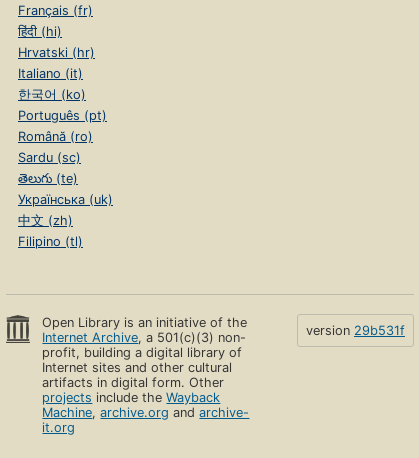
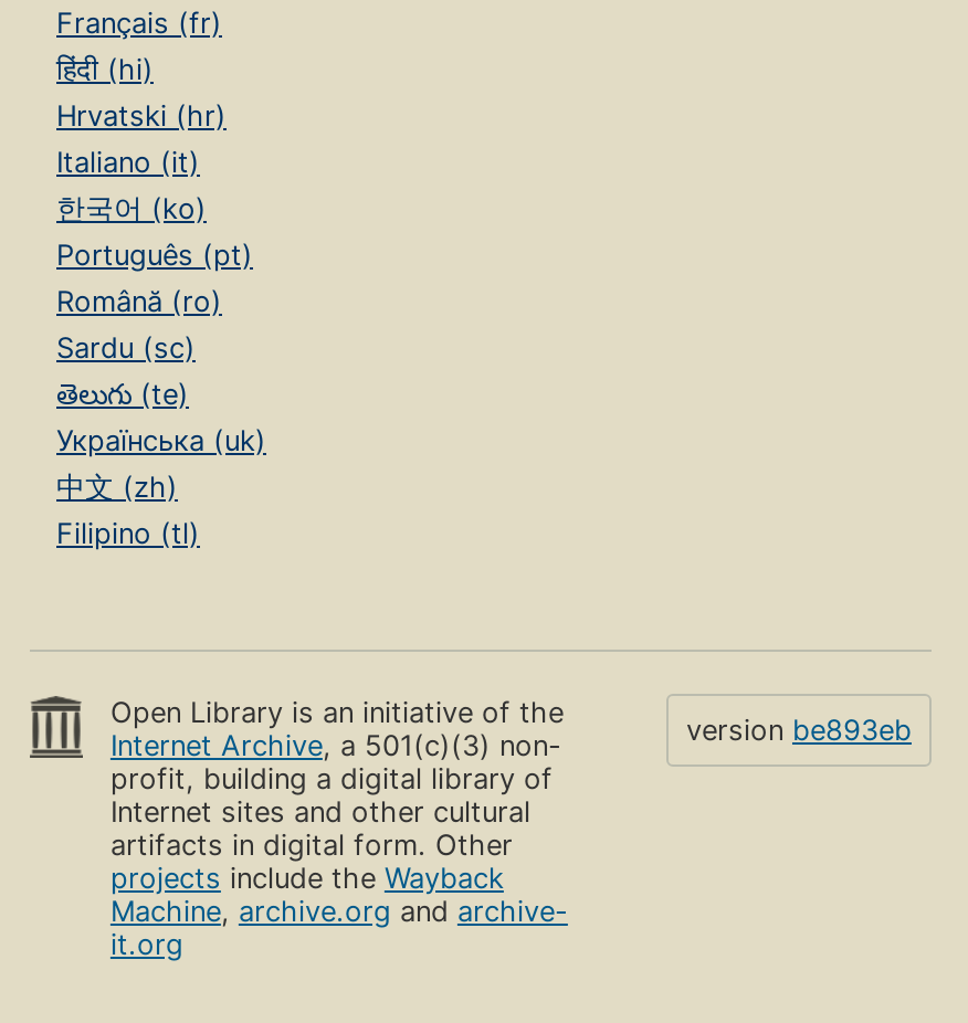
- version 29b531f
+ version be893eb
